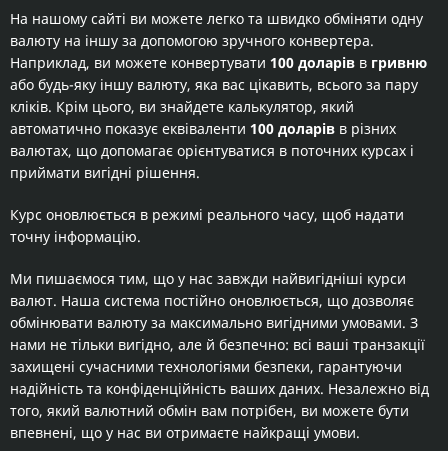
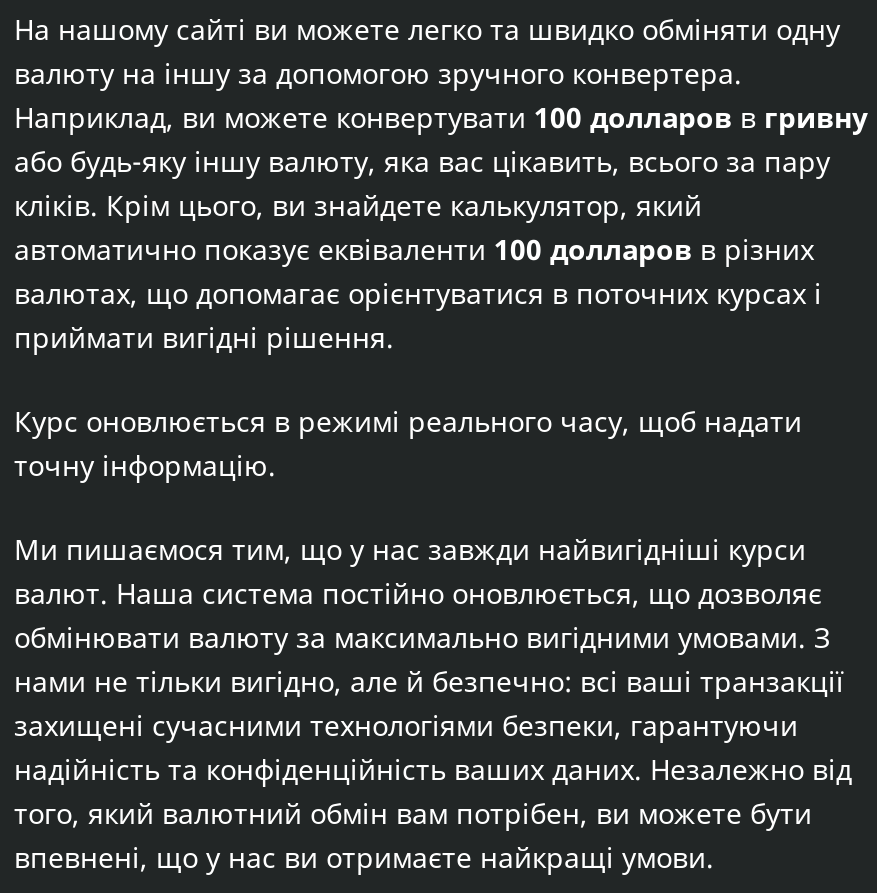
- Наприклад, ви можете конвертувати 100 доларів в гривню
+ Наприклад, ви можете конвертувати 100 долларов в гривну

- автоматично показує еквіваленти 100 доларів в різних
+ автоматично показує еквіваленти 100 долларов в різних
